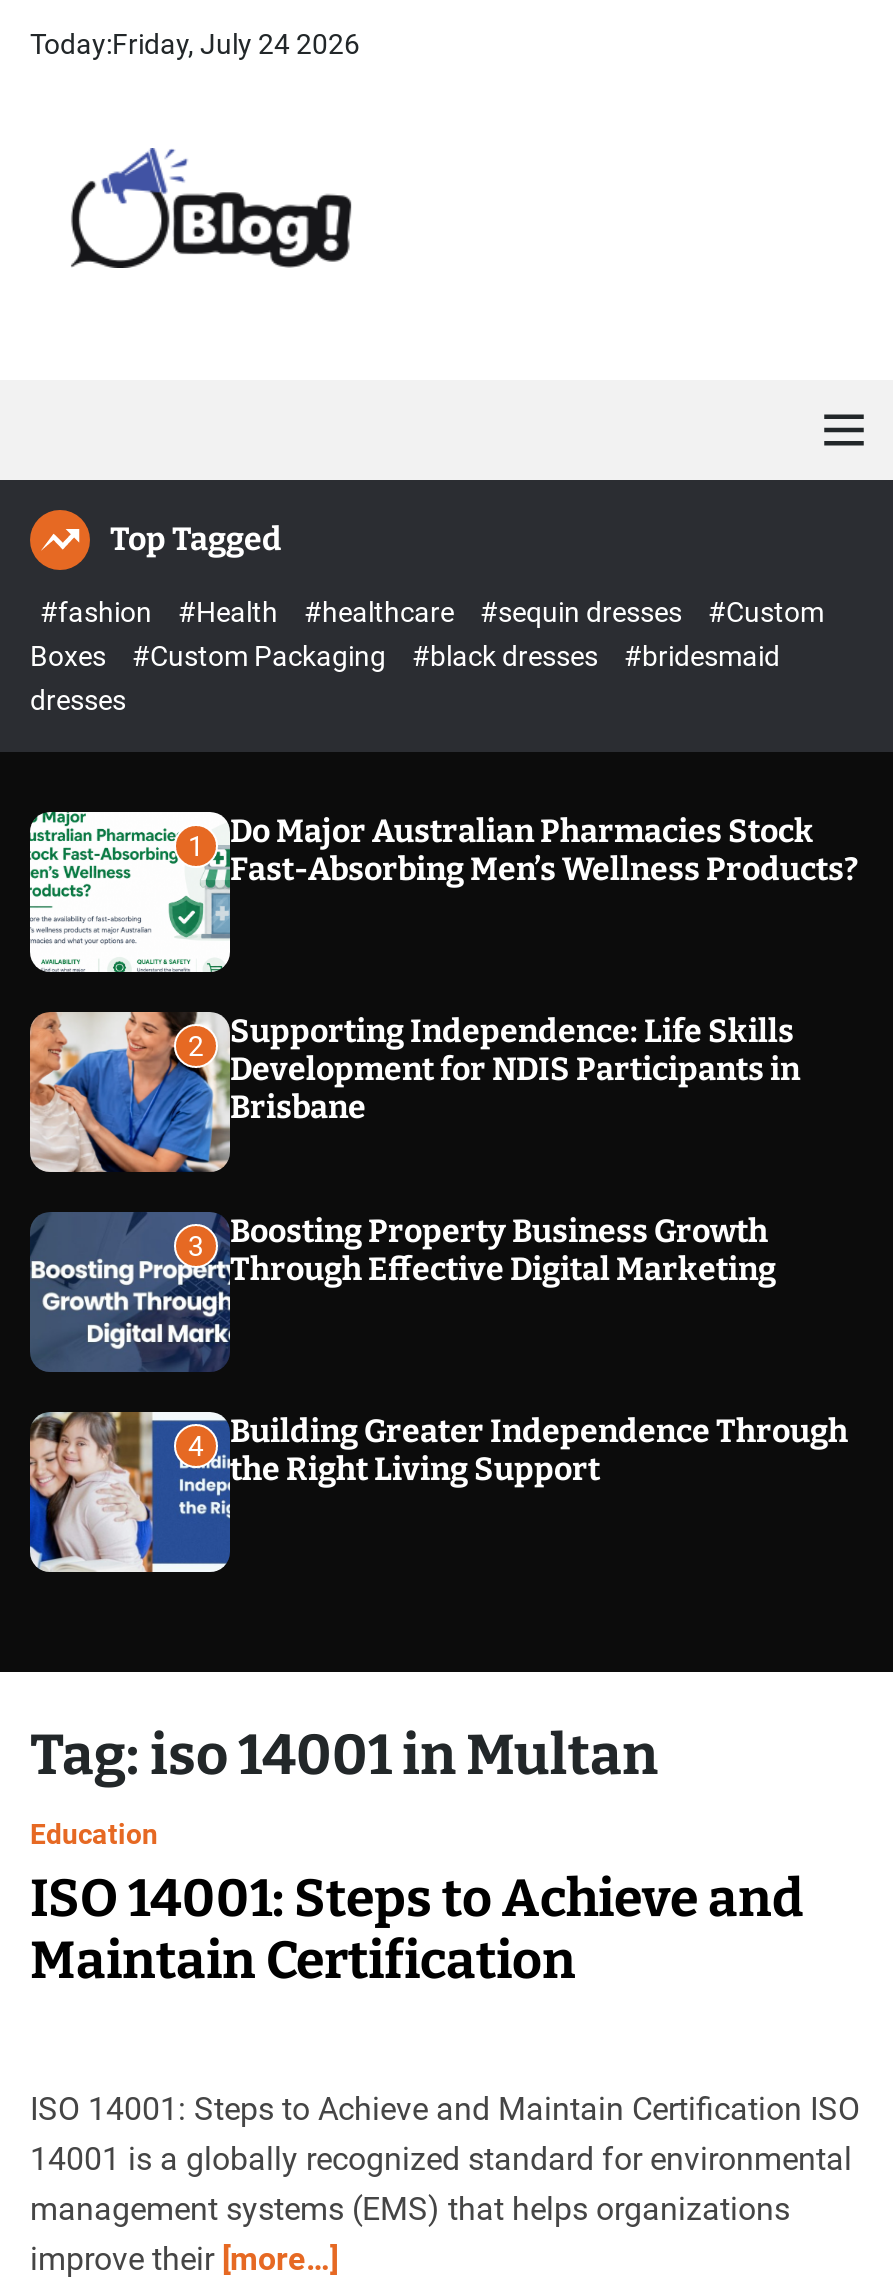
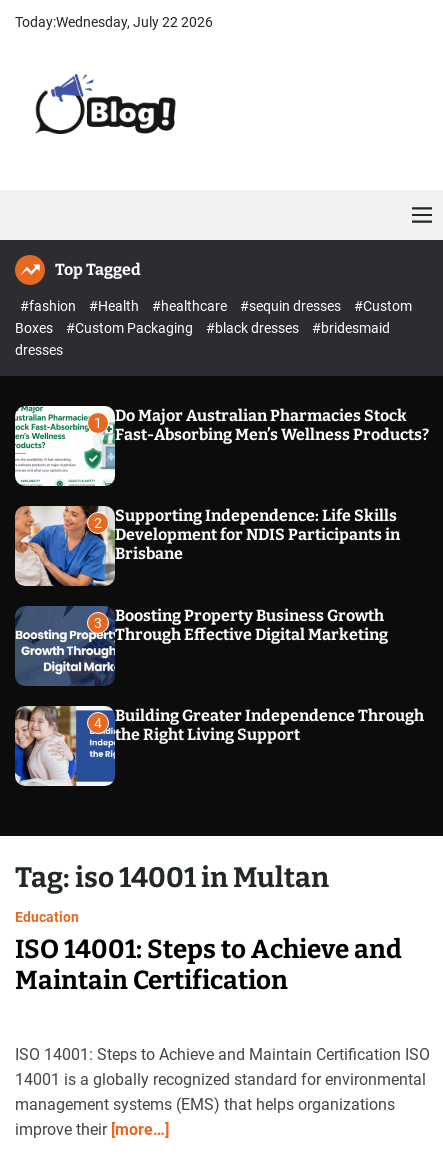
- Today:Friday, July 24 2026
+ Today:Wednesday, July 22 2026
